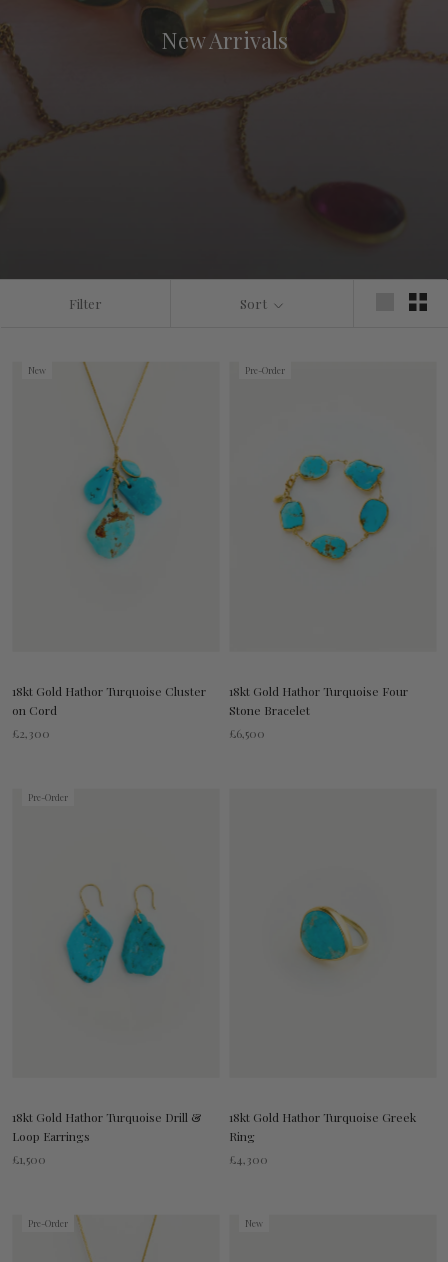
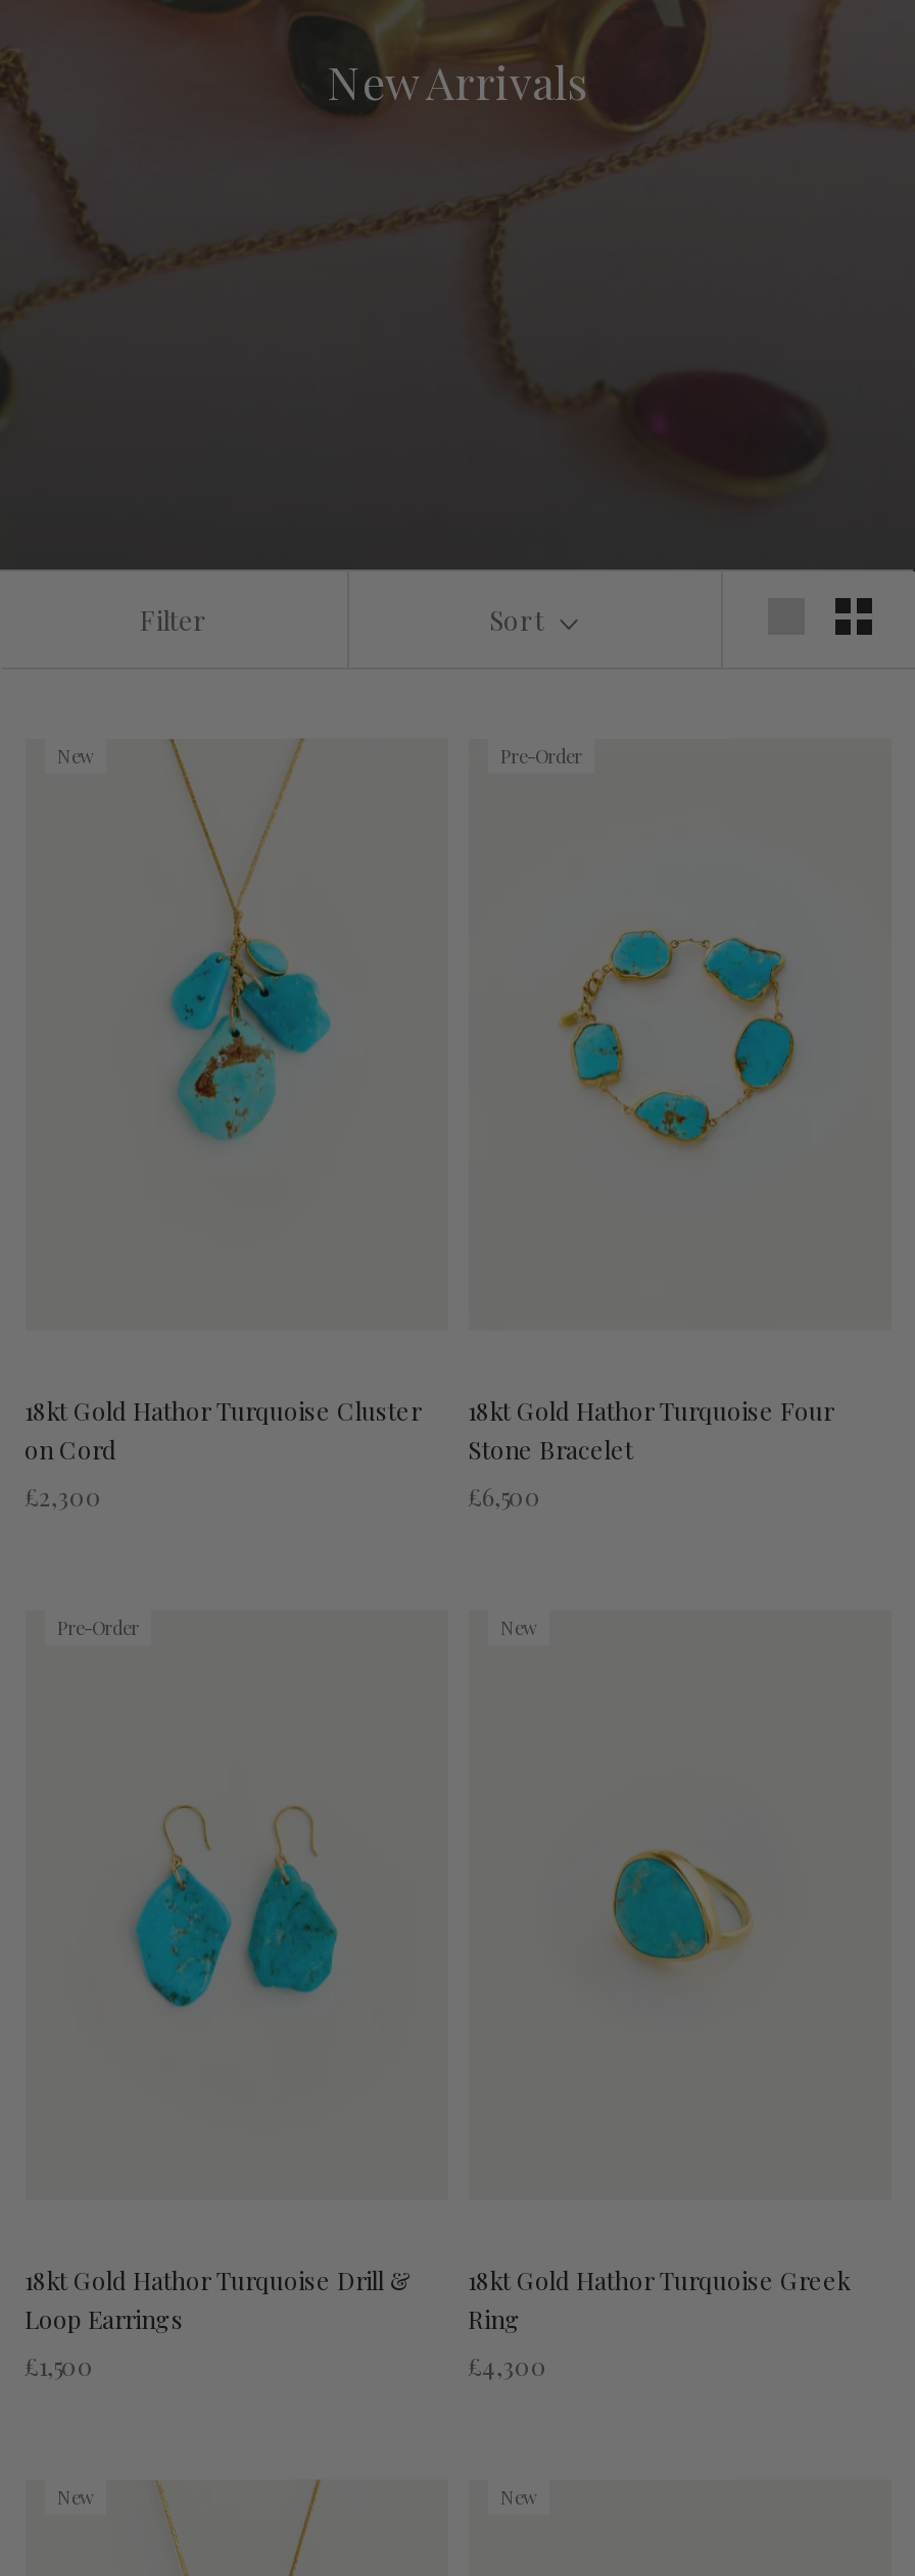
+ New

- Pre-Order
+ New
